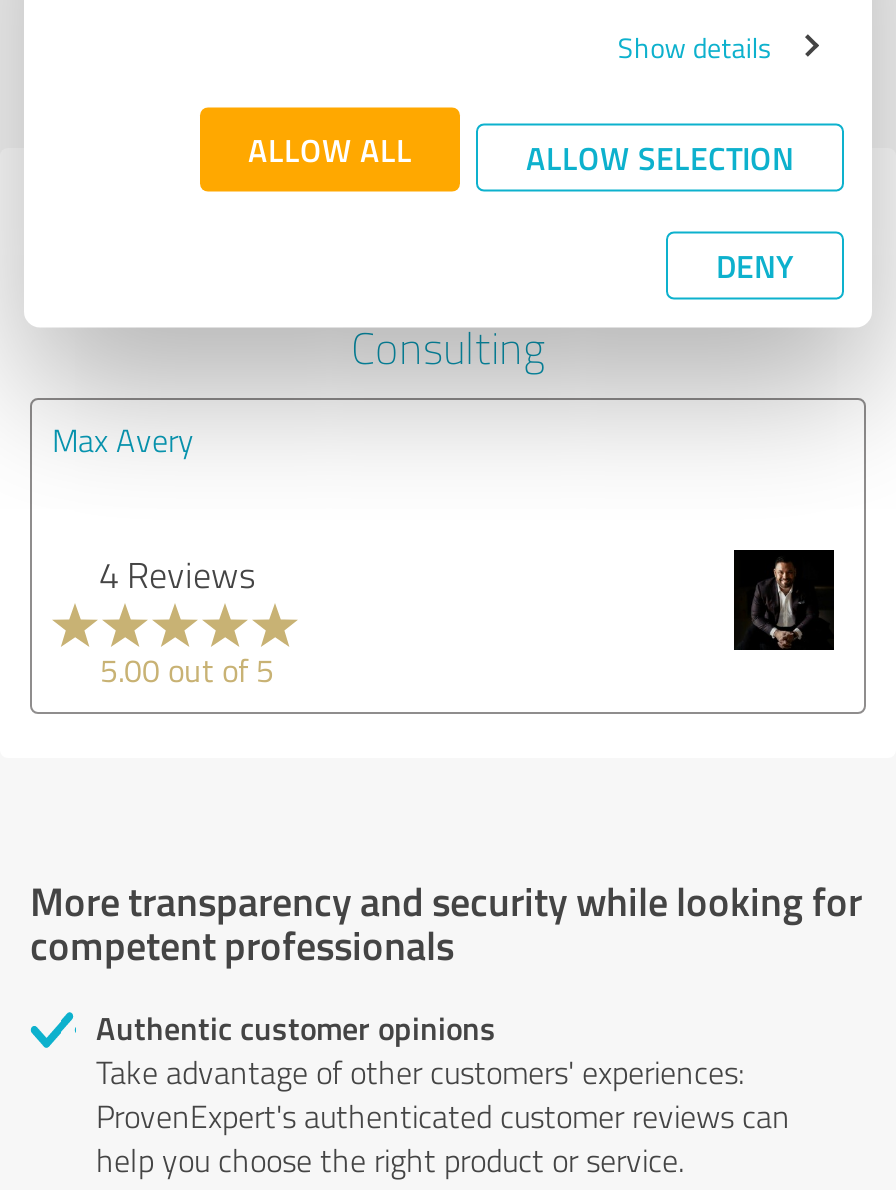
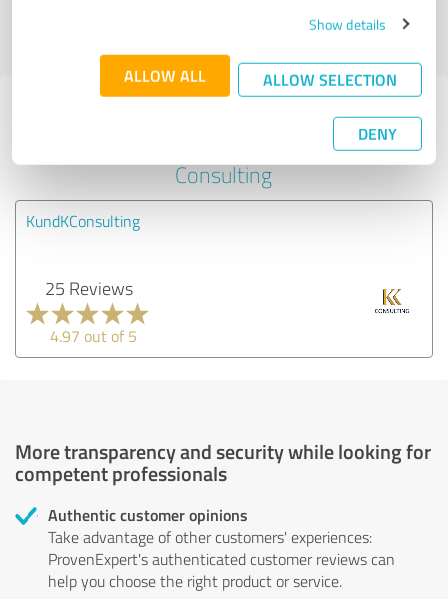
- Max Avery
+ KundKConsulting

- 4 Reviews
+ 25 Reviews

- [image]
+ [image]

- 5.00 out of 5
+ 4.97 out of 5
